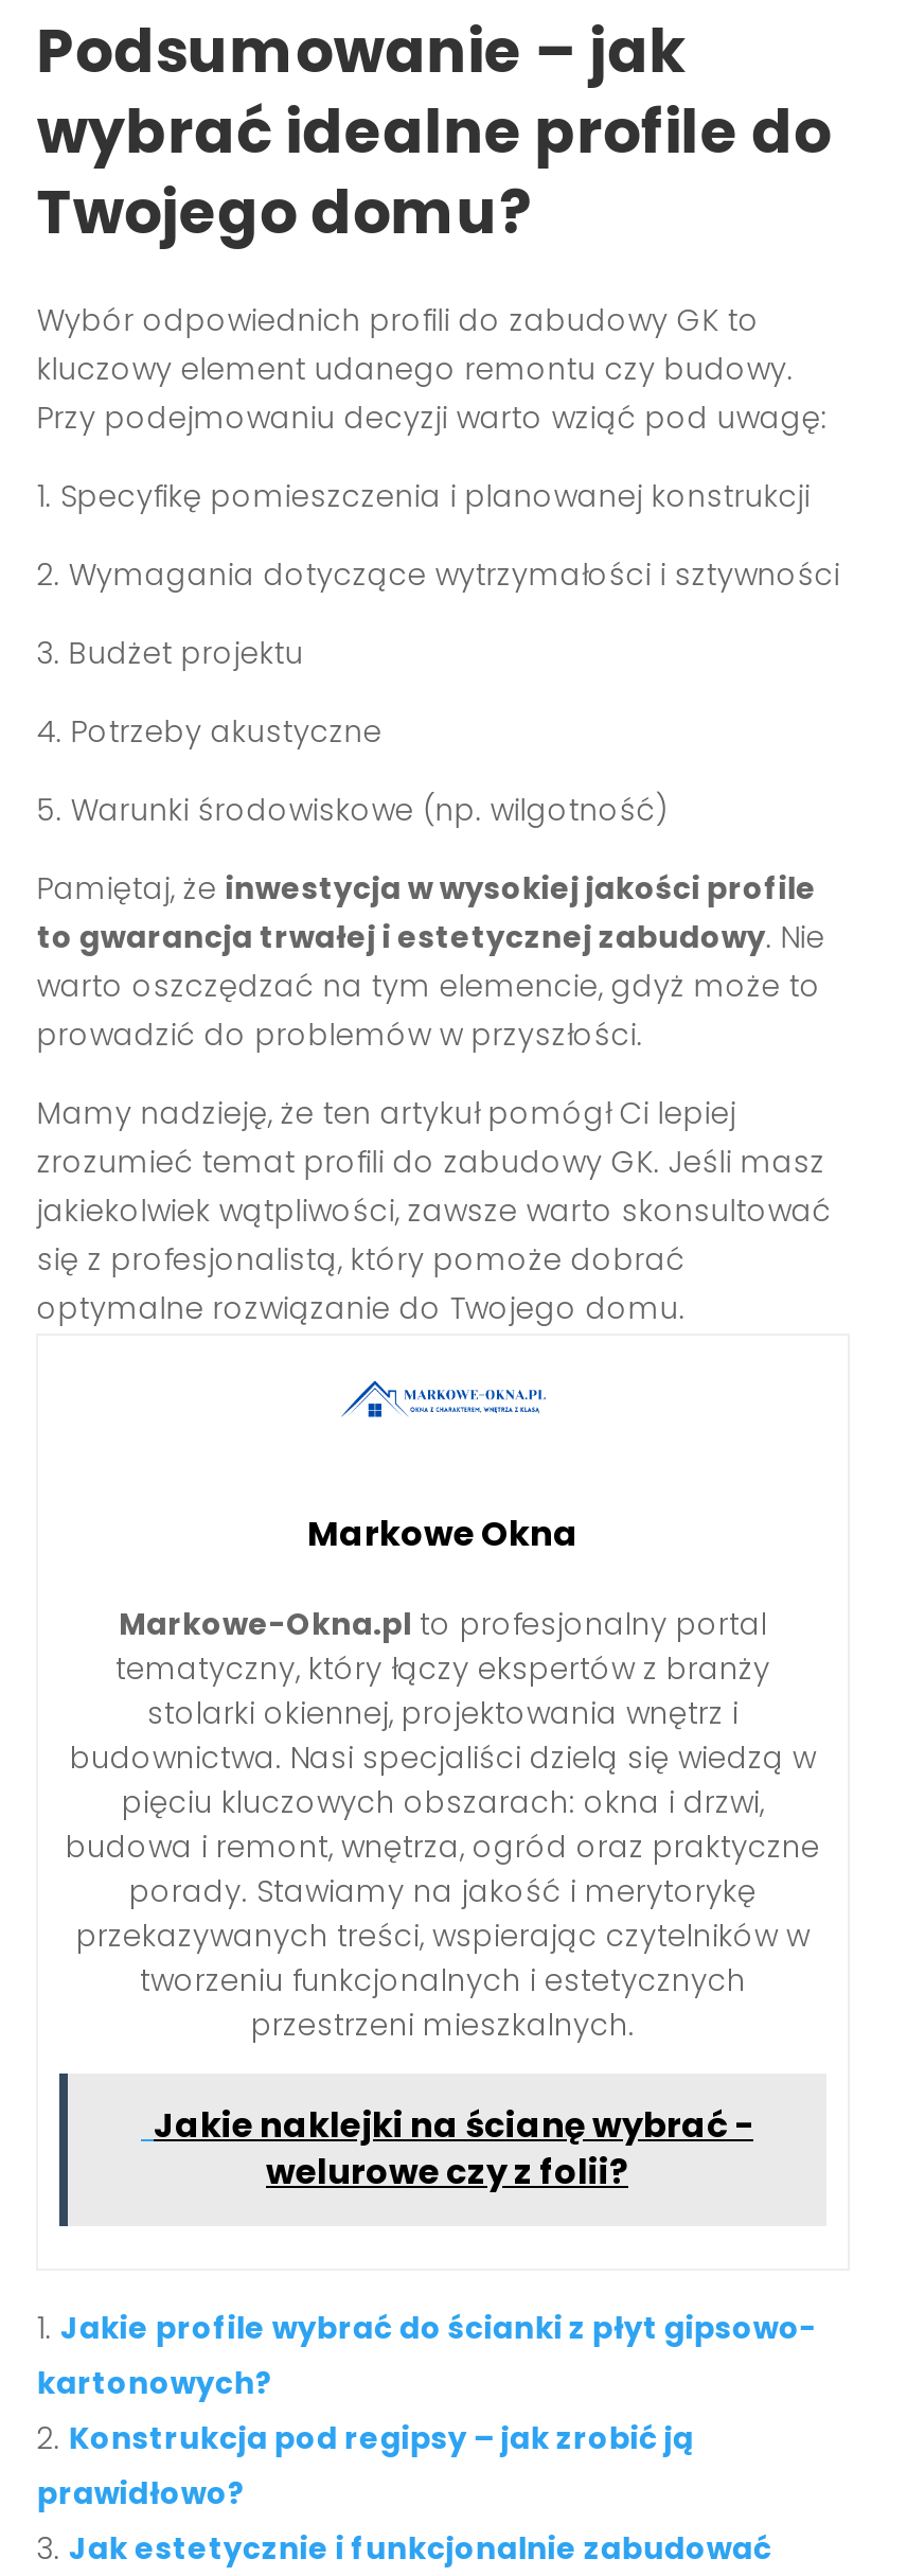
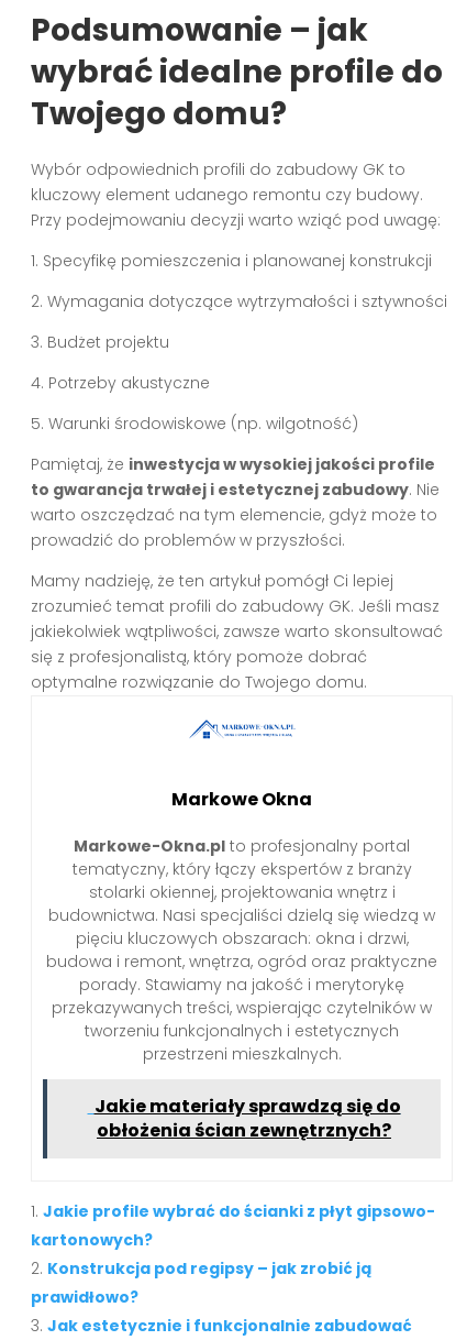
- Jakie naklejki na ścianę wybrać -
- welurowe czy z folii?
+ Jakie materiały sprawdzą się do
+ obłożenia ścian zewnętrznych?
